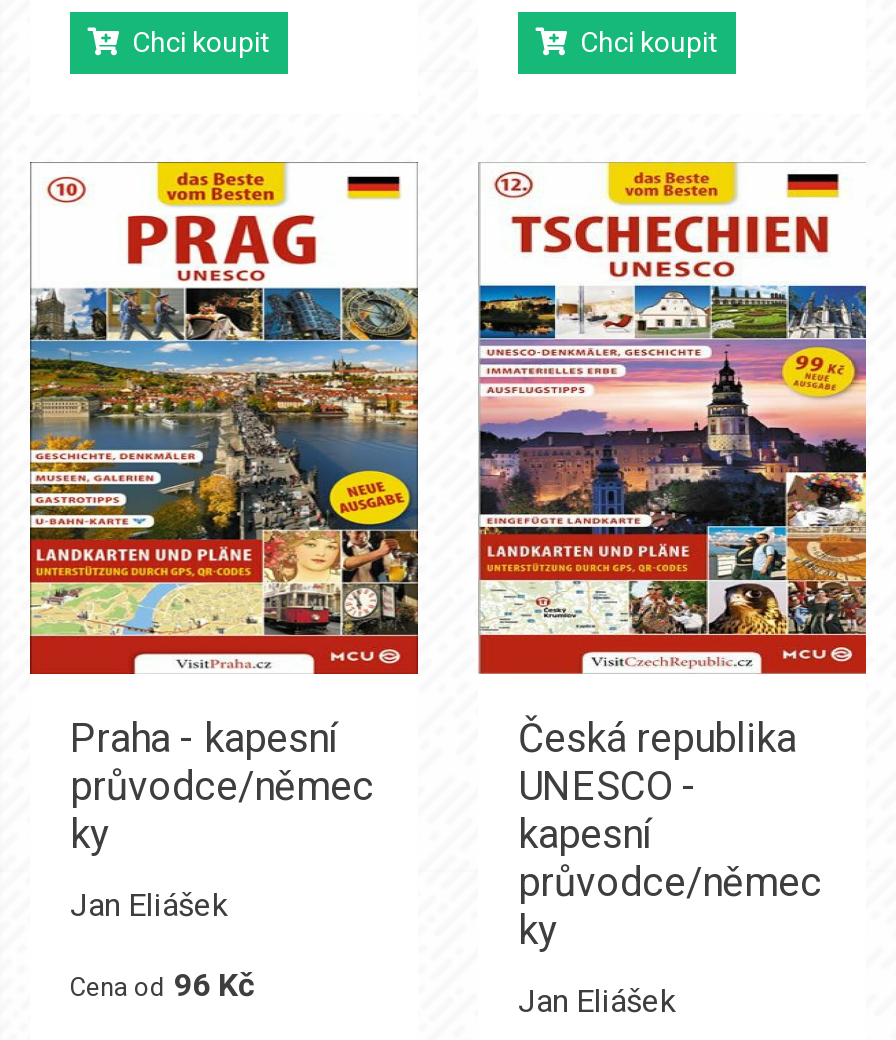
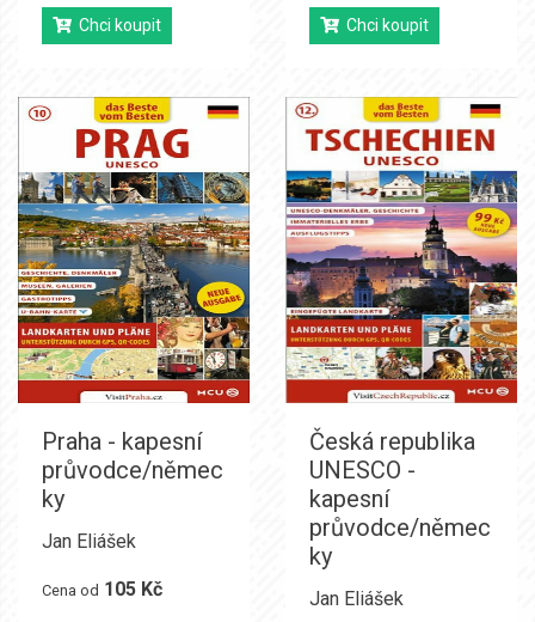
- Cena od 96 Kč
+ Cena od 105 Kč
